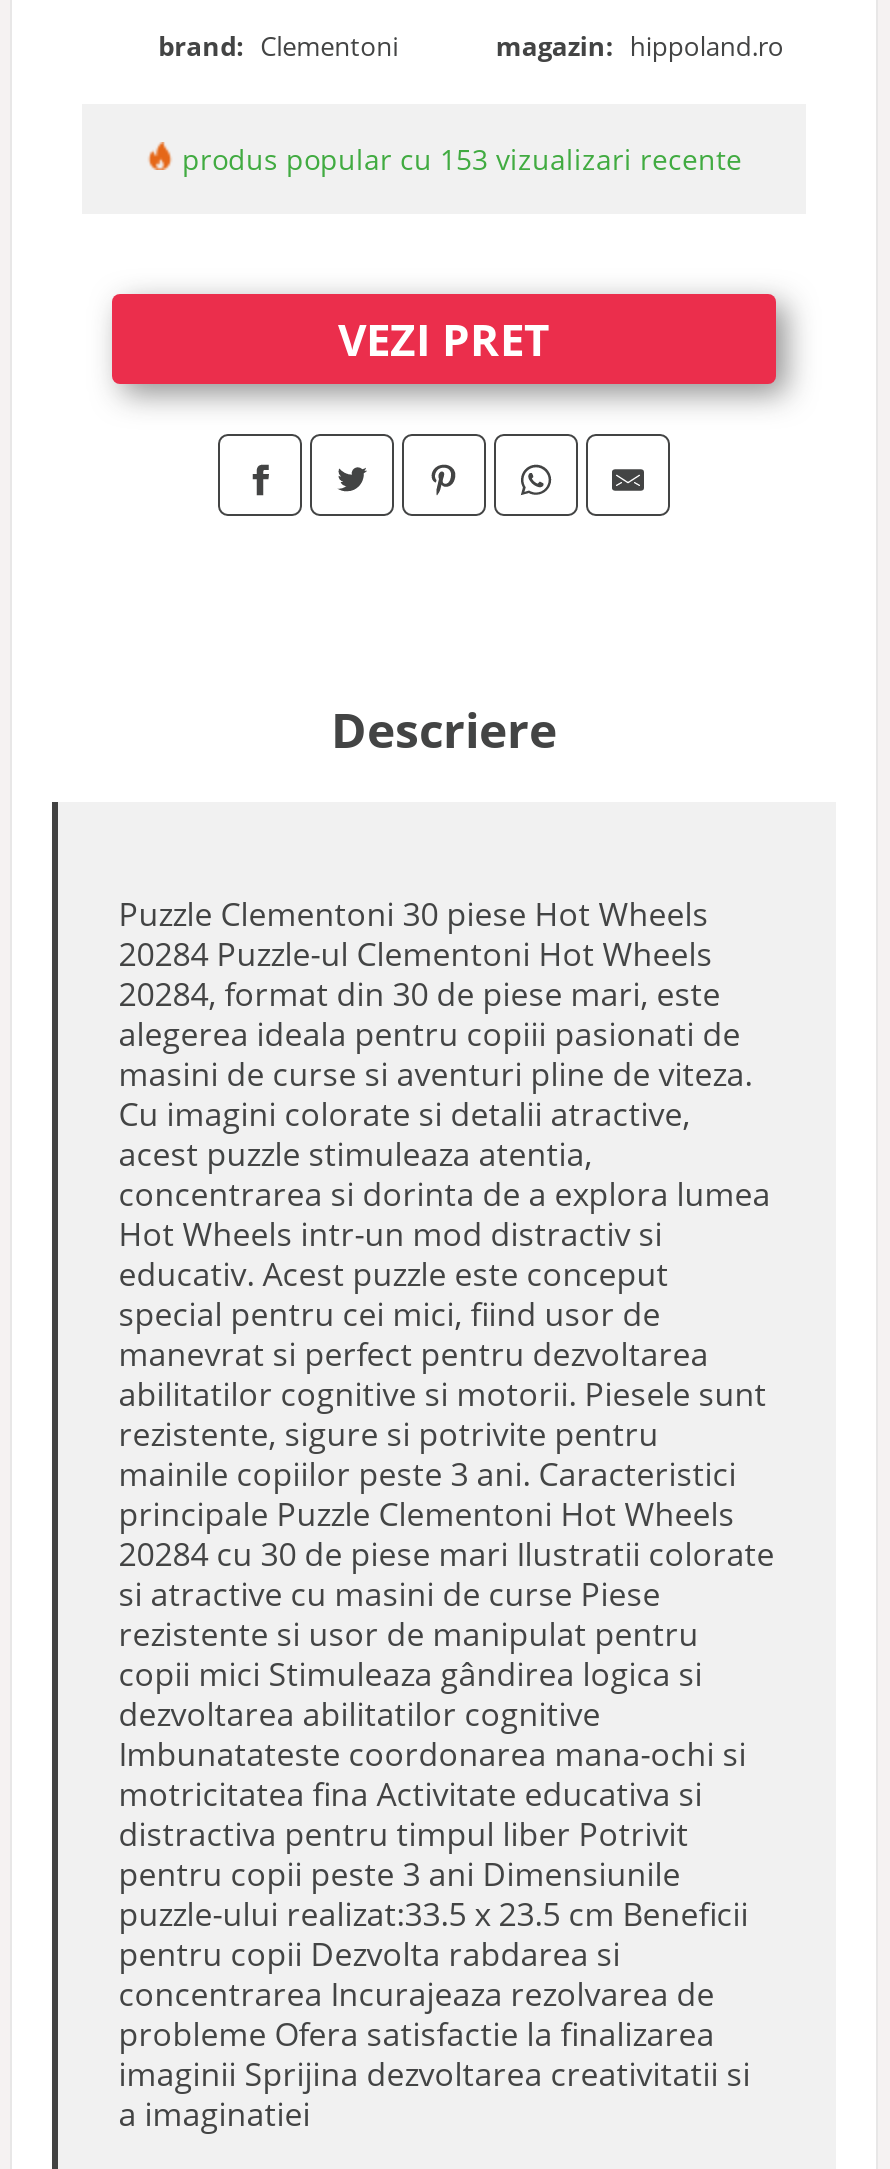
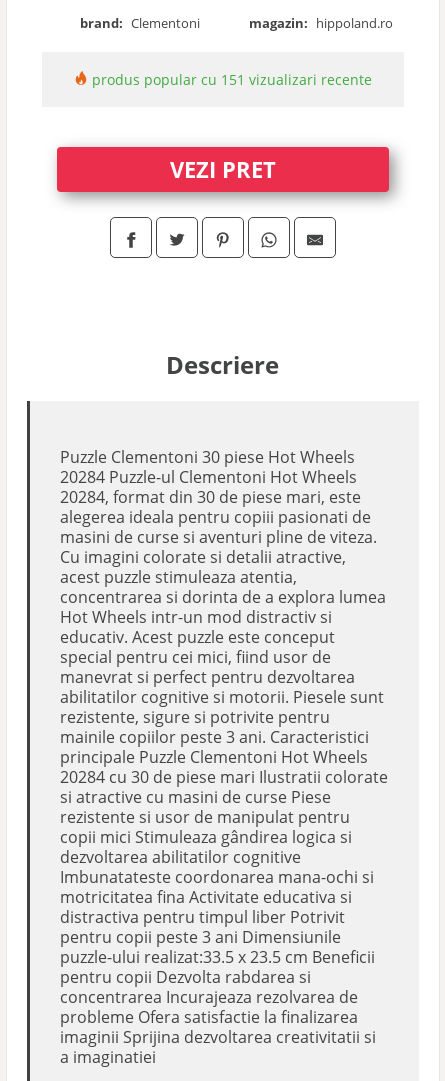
- produs popular cu 153 vizualizari recente
+ produs popular cu 151 vizualizari recente
